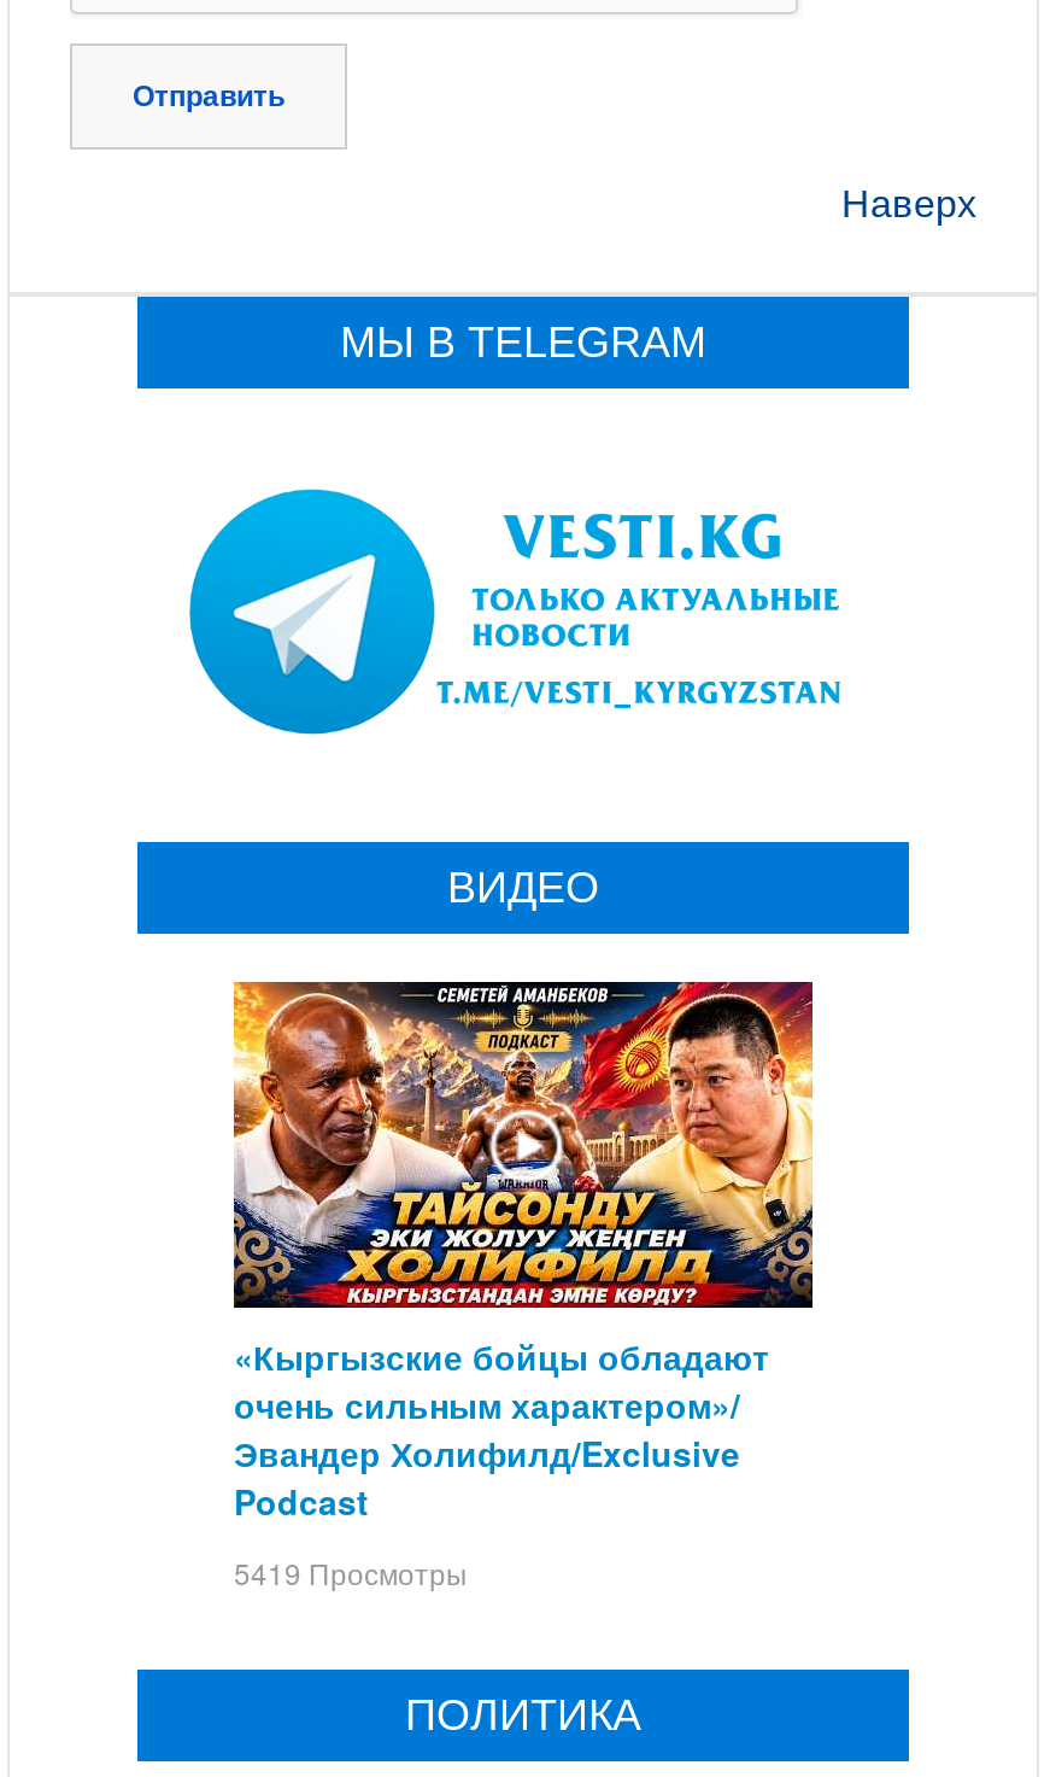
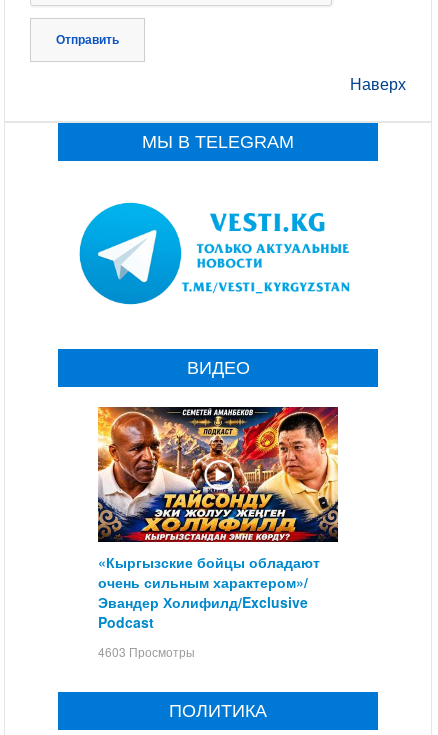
- 5419 Просмотры
+ 4603 Просмотры
